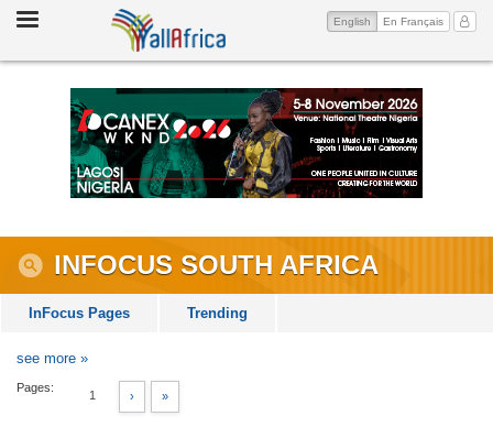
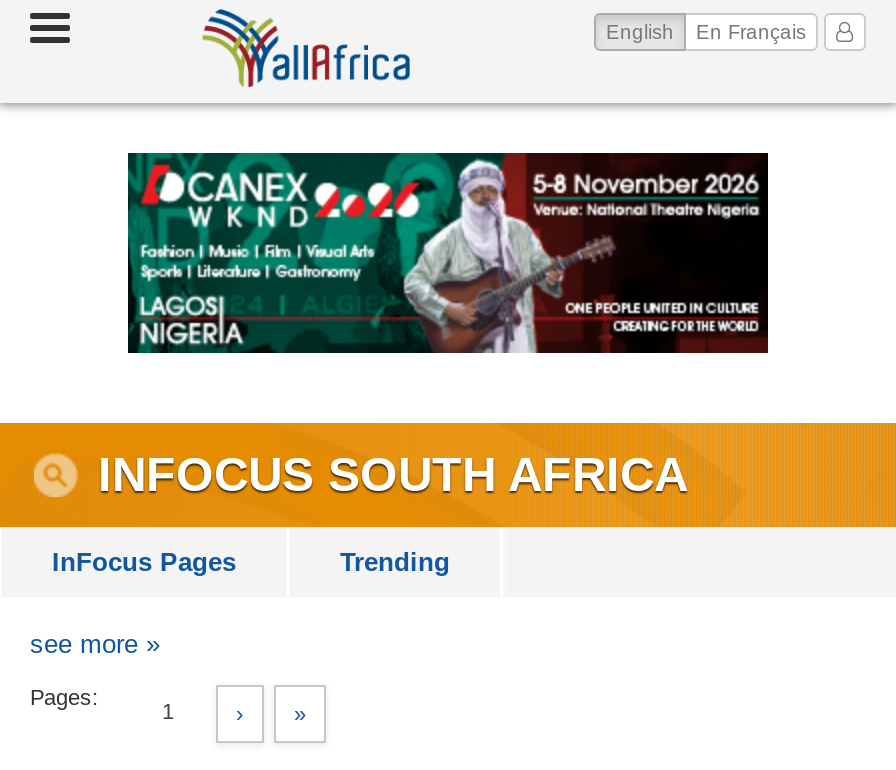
- [image]
+ [image]
